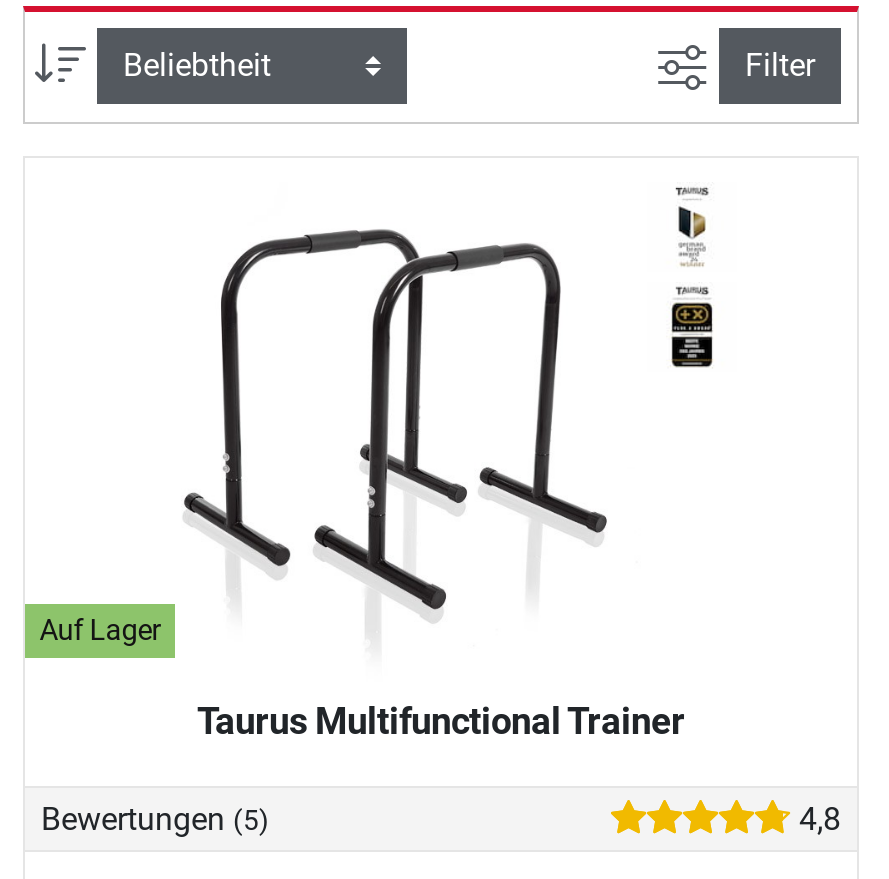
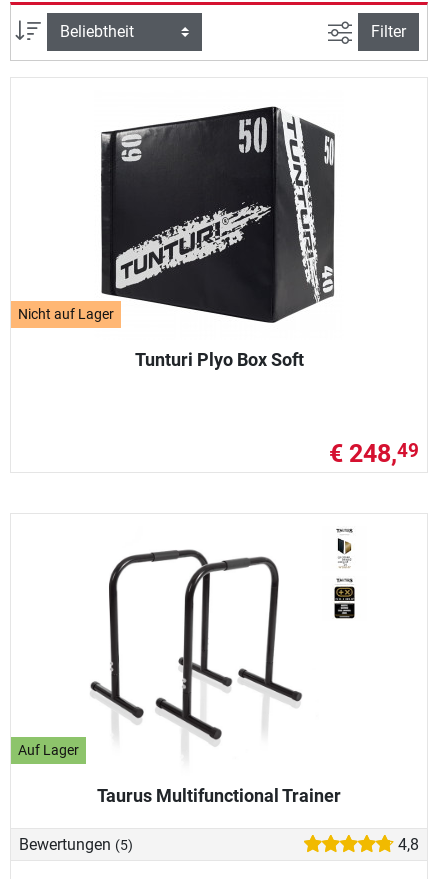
+ [image]
+ Nicht auf Lager
+ Tunturi Plyo Box Soft
+ € 248,49
